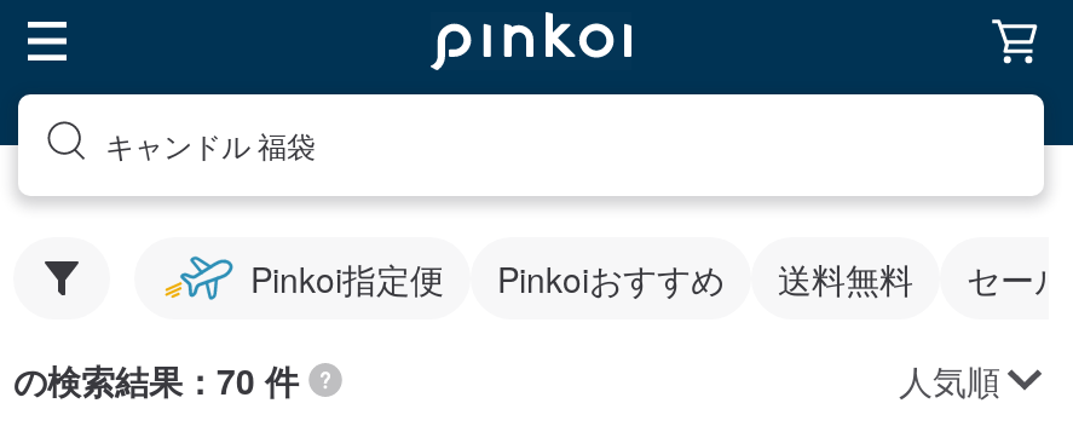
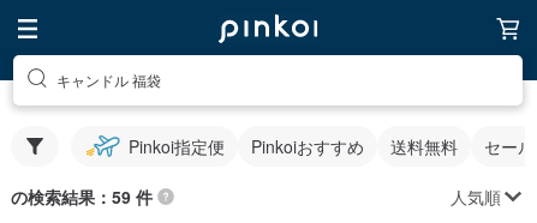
- の検索結果：70 件
+ の検索結果：59 件
